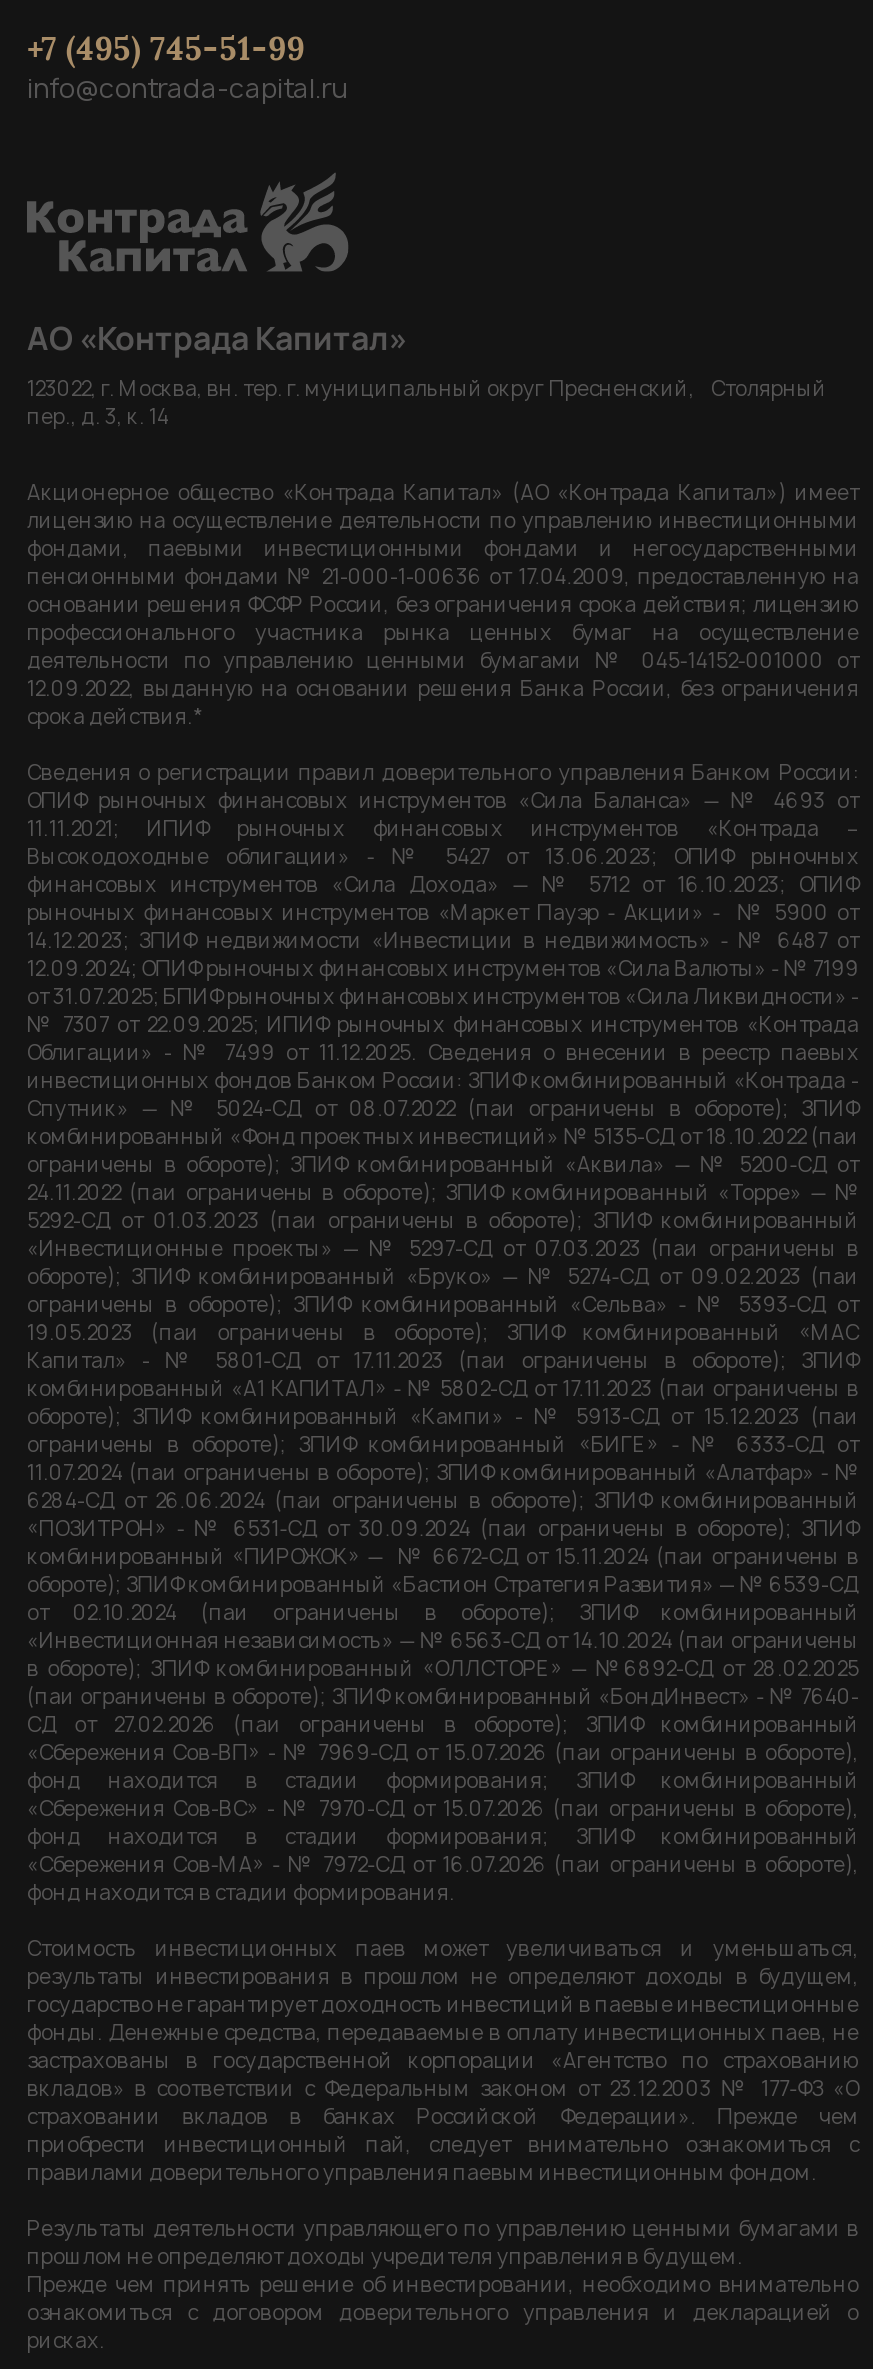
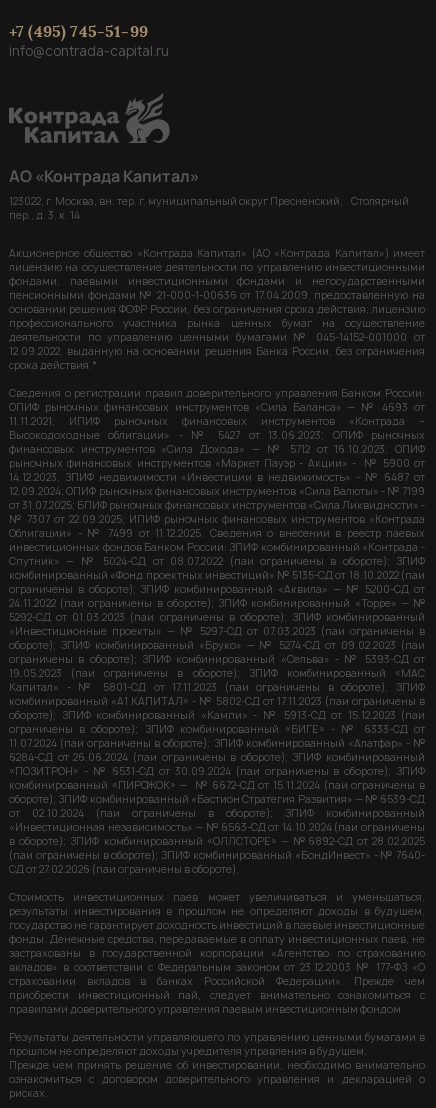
- СД от 27.02.2026 (паи ограничены в обороте); ЗПИФ комбинированный
- «Сбережения Сов-ВП» - № 7969-СД от 15.07.2026 (паи ограничены в обороте),
- фонд находится в стадии формирования; ЗПИФ комбинированный
- «Сбережения Сов-ВС» - № 7970-СД от 15.07.2026 (паи ограничены в обороте),
- фонд находится в стадии формирования; ЗПИФ комбинированный
- «Сбережения Сов-МА» - № 7972-СД от 16.07.2026 (паи ограничены в обороте),
- фонд находится в стадии формирования.
+ СД от 27.02.2026 (паи ограничены в обороте).
